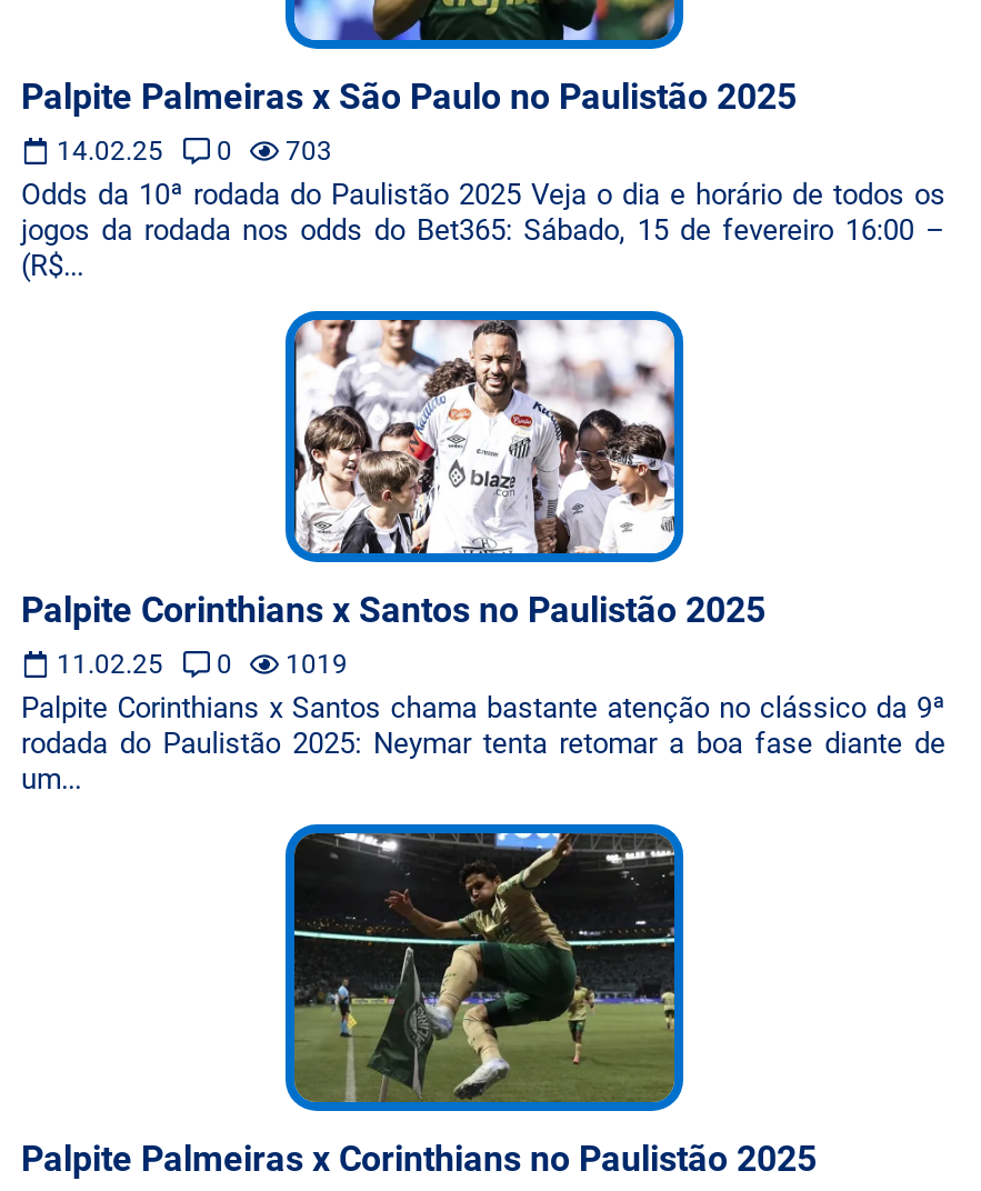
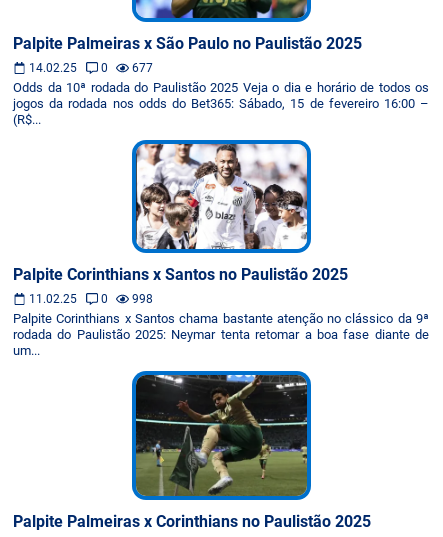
- 14.02.25 0 703
+ 14.02.25 0 677

- 11.02.25 0 1019
+ 11.02.25 0 998
